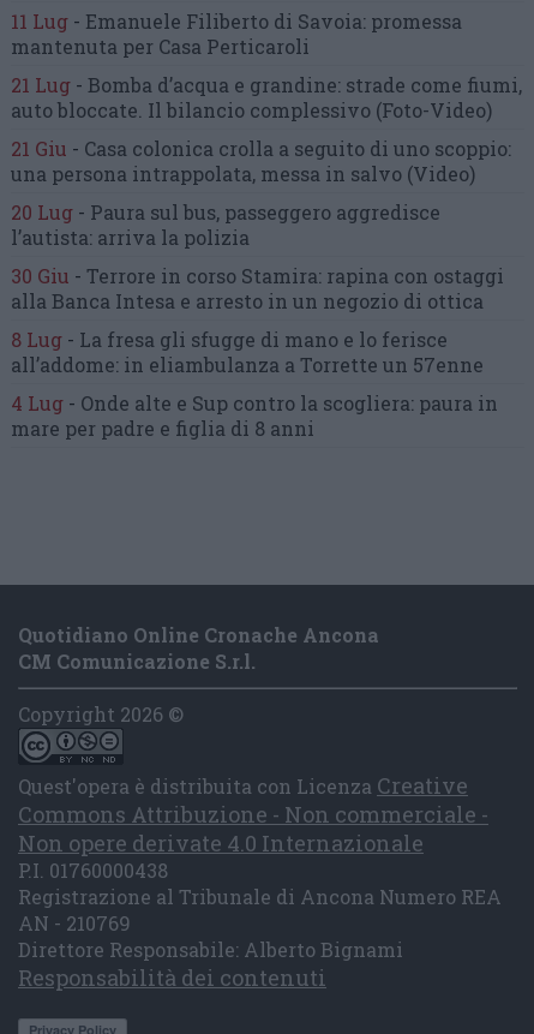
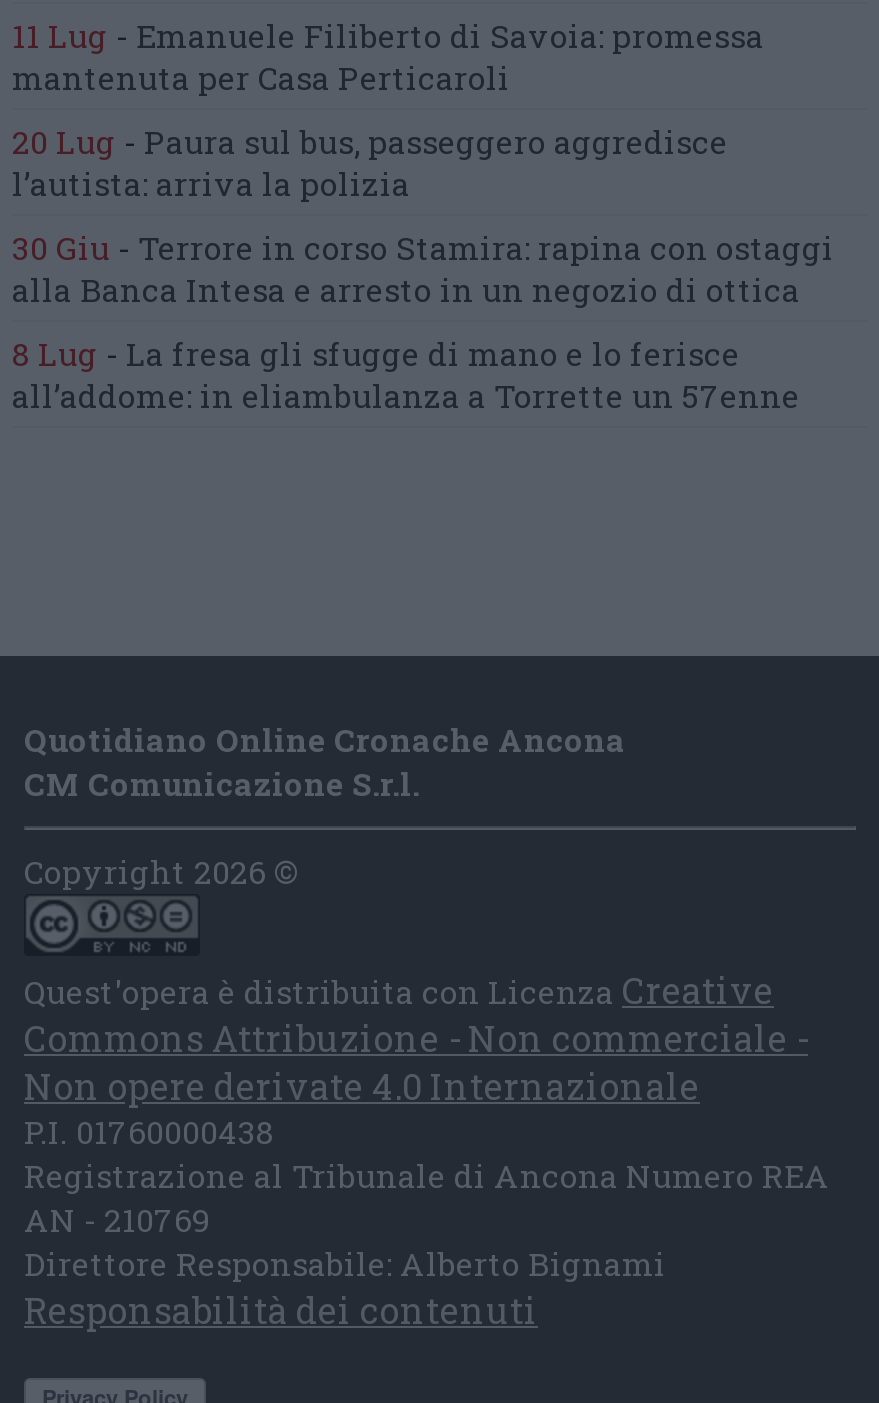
- 21 Lug - Bomba d’acqua e grandine: strade come fiumi,
- auto bloccate. Il bilancio complessivo (Foto-Video)
- 21 Giu - Casa colonica crolla a seguito di uno scoppio:
- una persona intrappolata, messa in salvo (Video)

- 4 Lug - Onde alte e Sup contro la scogliera: paura in
- mare per padre e figlia di 8 anni
